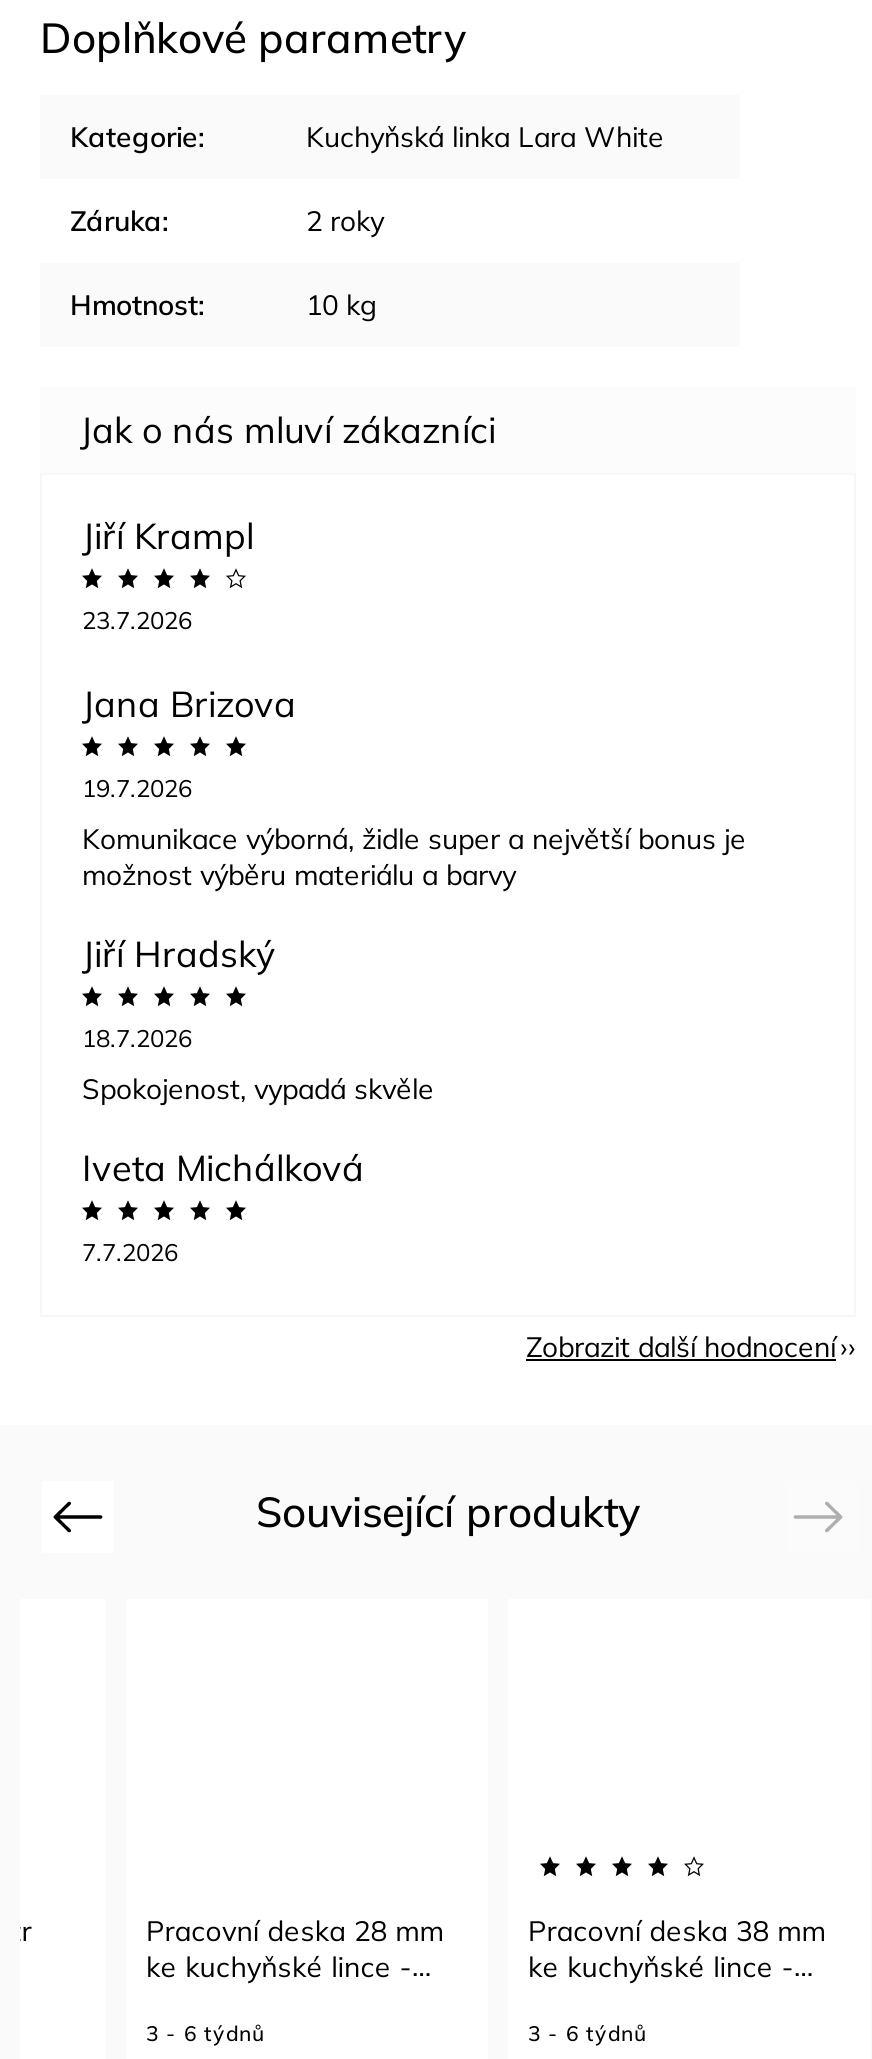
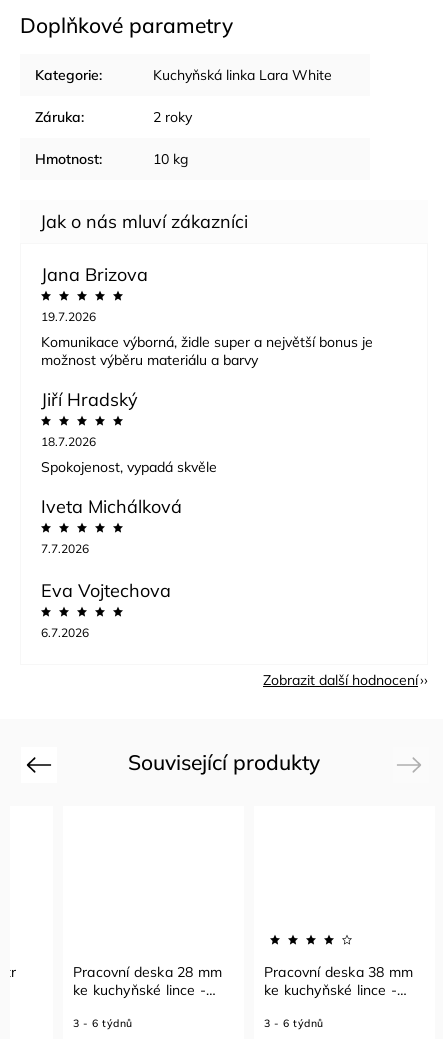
- Jiří Krampl
- 23.7.2026

moved up: Jana Brizova | 19.7.2026 | Komunikace výborná, židle super a největší bonus je | ... | Iveta Michálková | 7.7.2026

+ Eva Vojtechova
+ 6.7.2026
